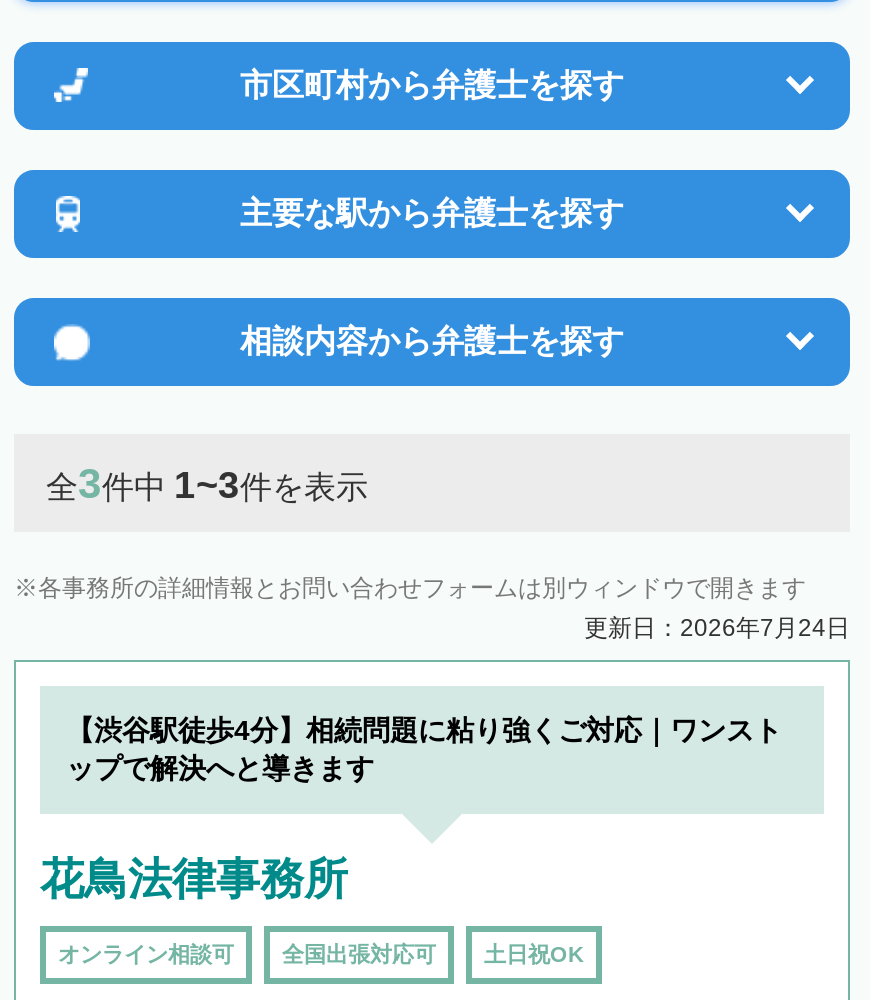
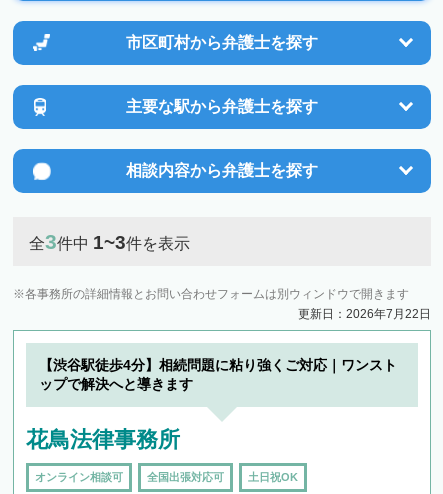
- 更新日：2026年7月24日
+ 更新日：2026年7月22日
